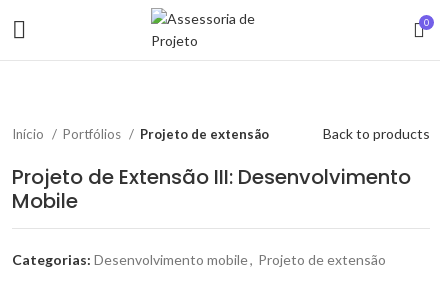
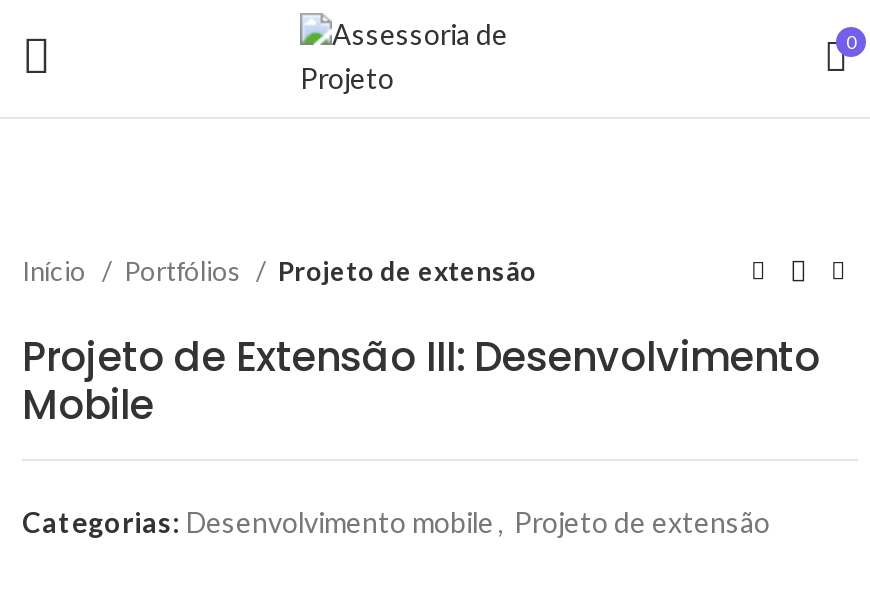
- Back to products
